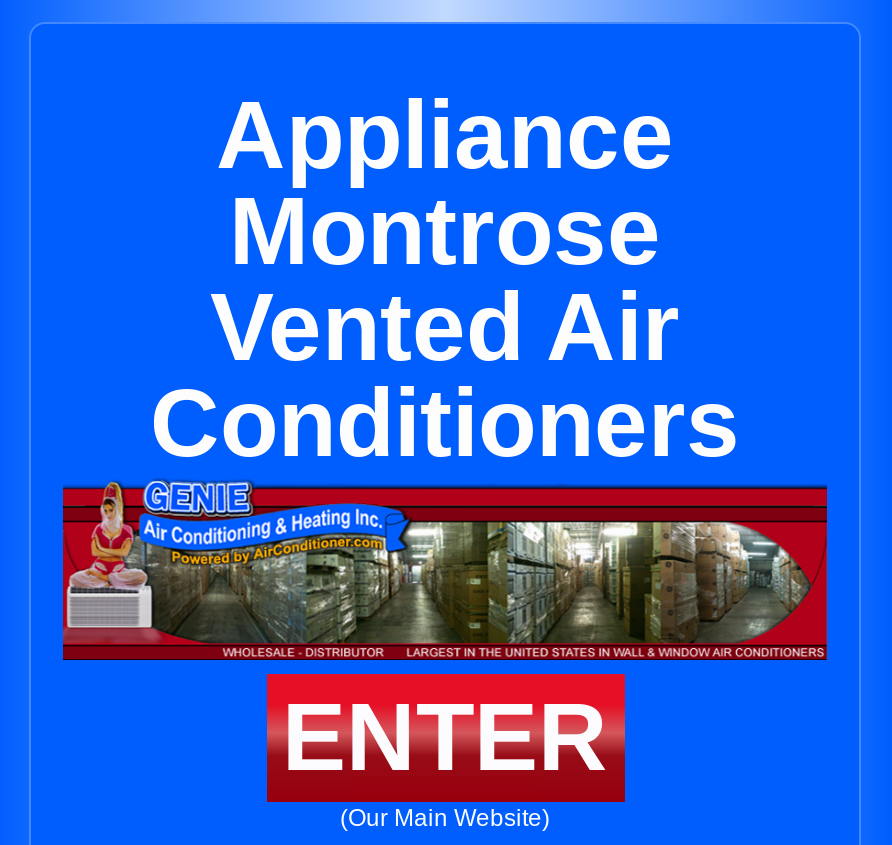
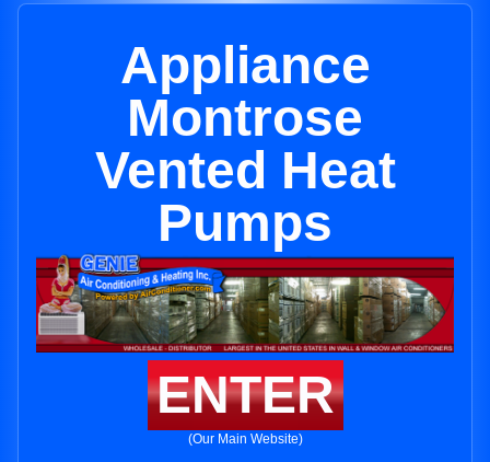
- Vented Air
- Conditioners
+ Vented Heat
+ Pumps
